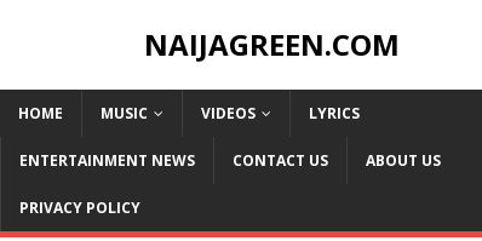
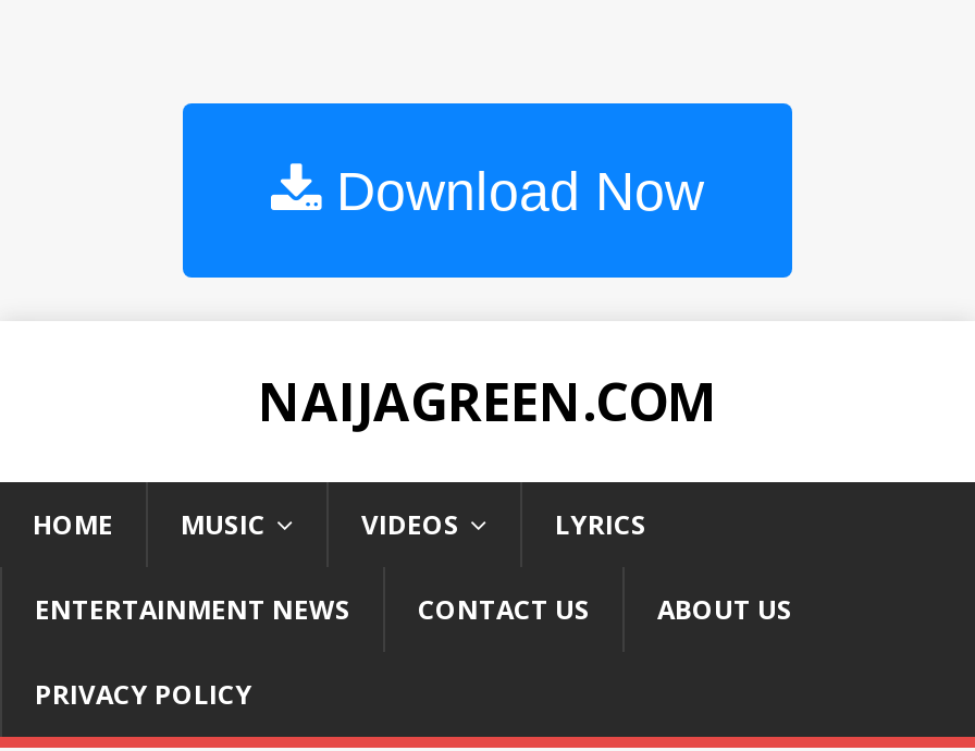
+ Download Now
